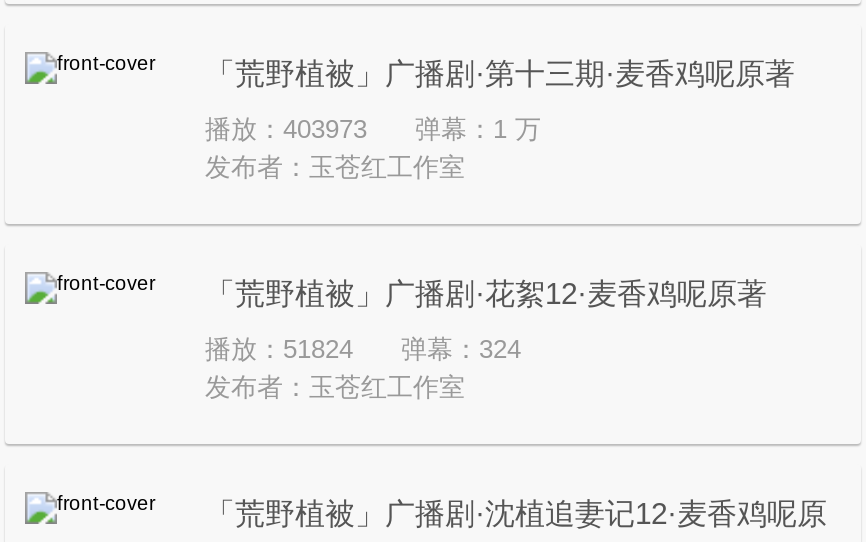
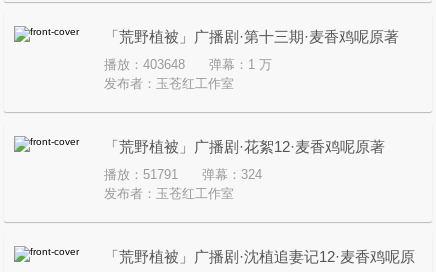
- 播放：403973 弹幕：1 万
+ 播放：403648 弹幕：1 万

- 播放：51824 弹幕：324
+ 播放：51791 弹幕：324
